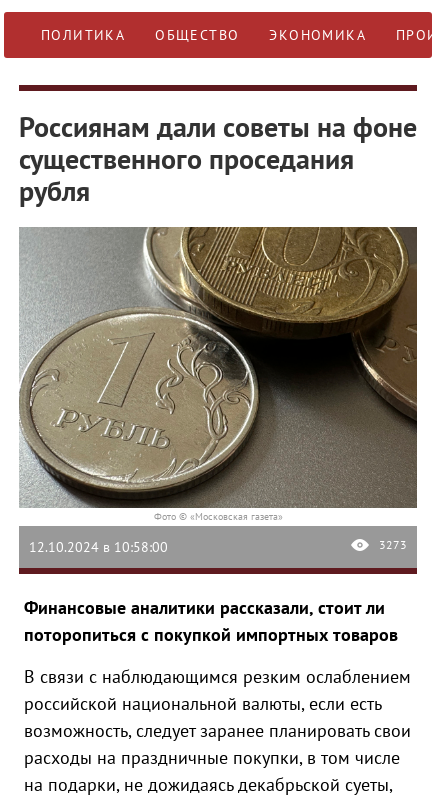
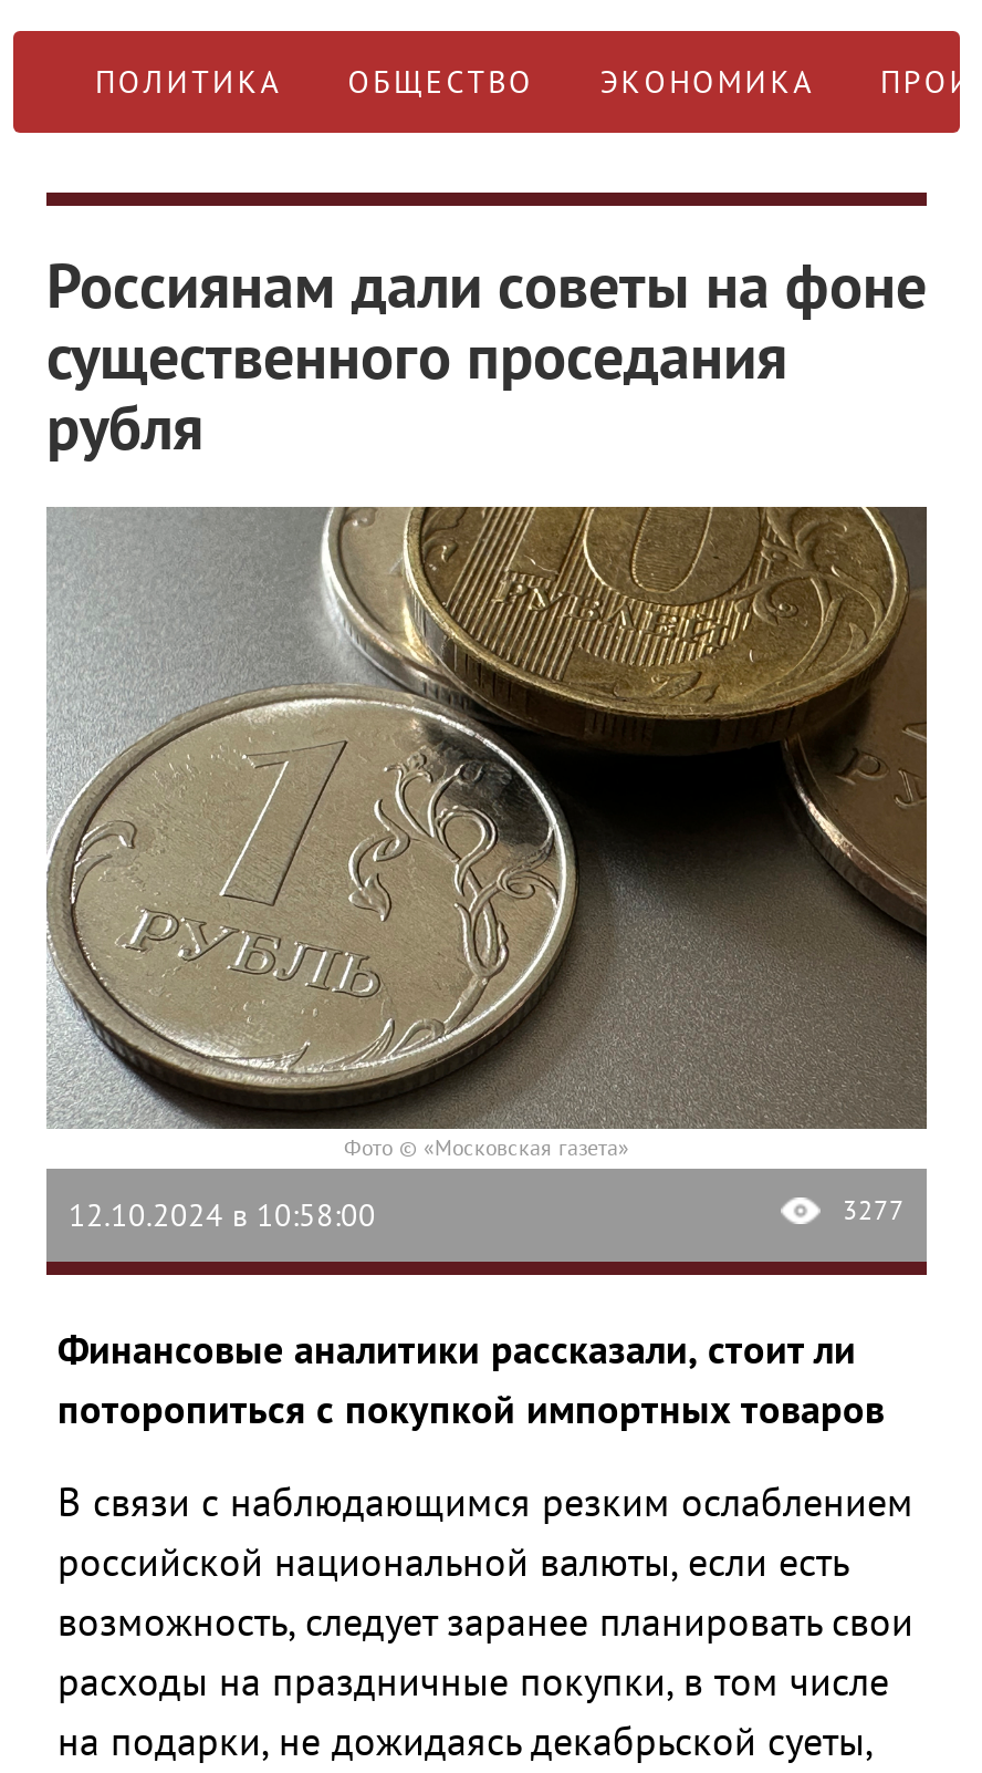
- 3273
+ 3277
